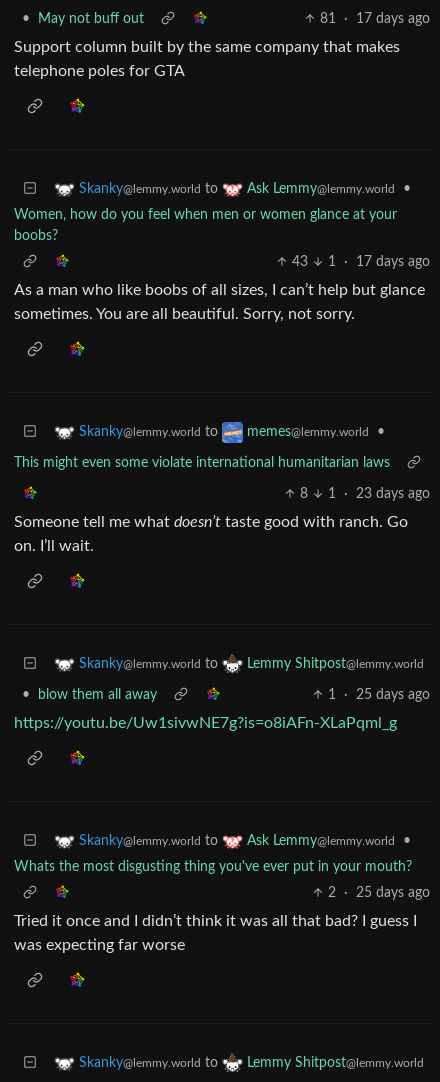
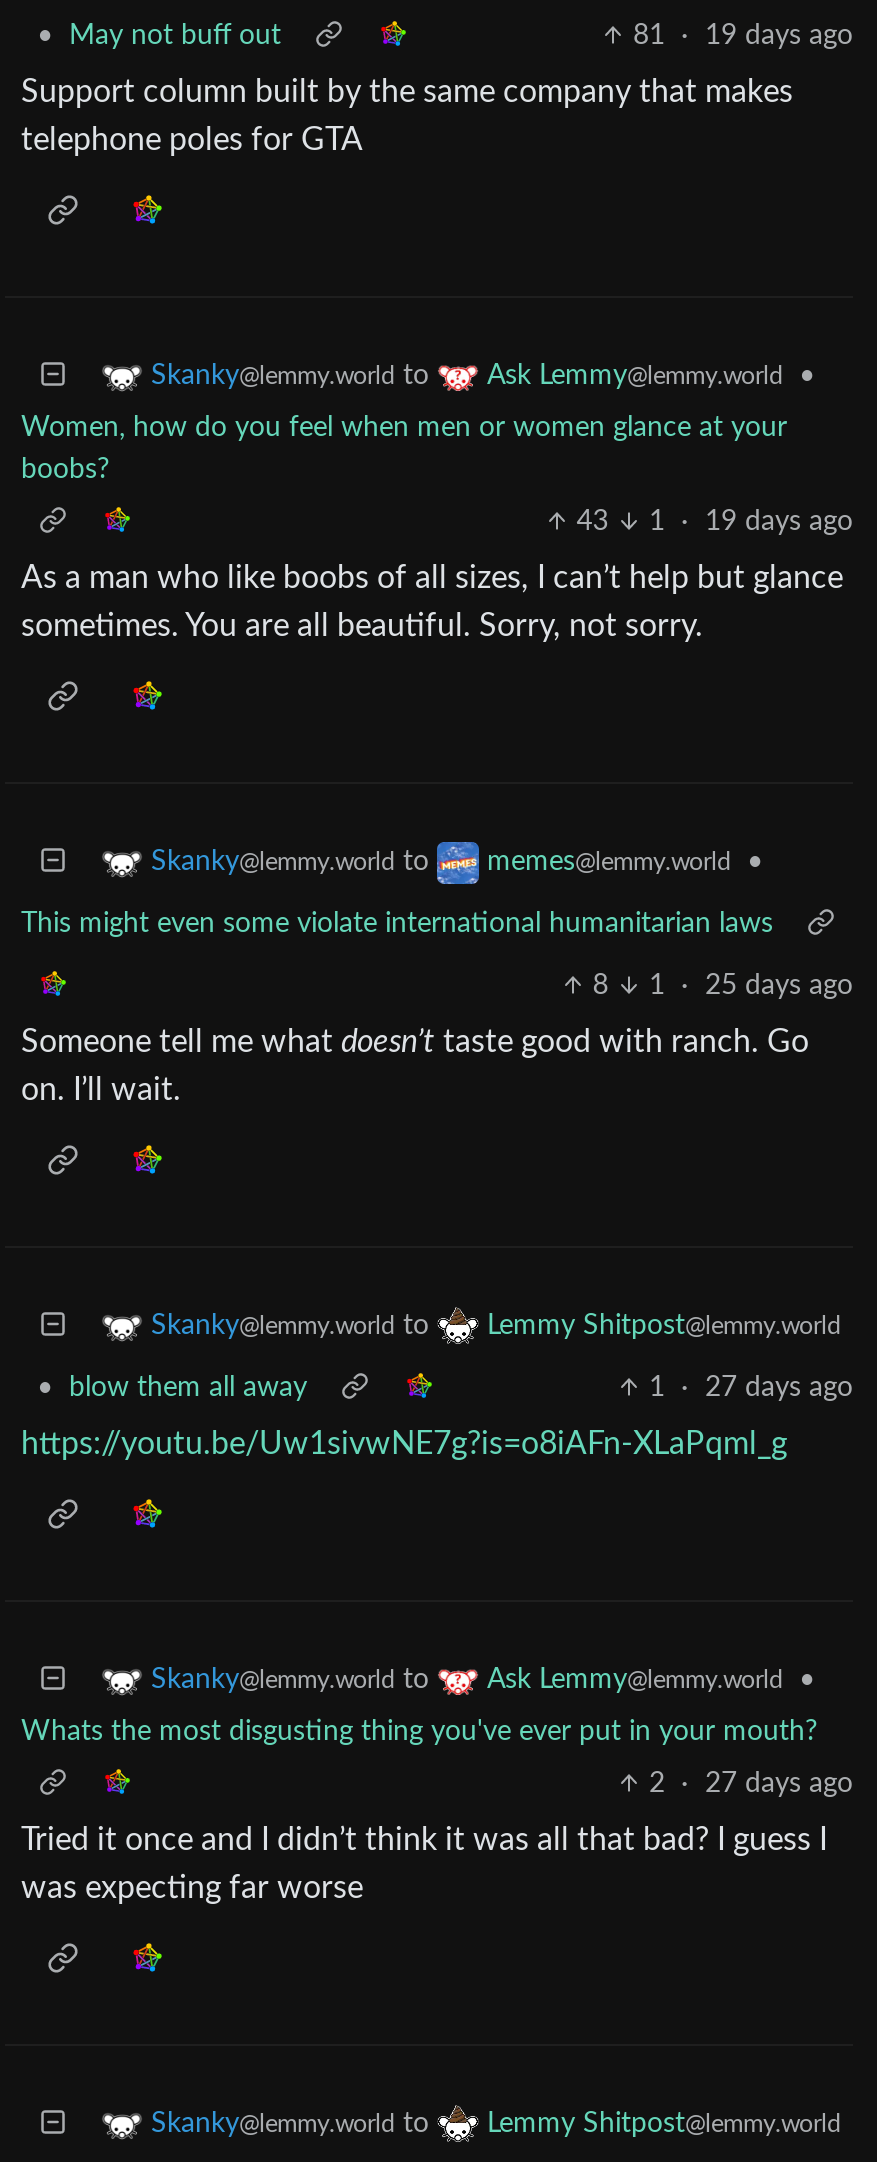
- 81 · 17 days ago
+ 81 · 19 days ago

- 43 1 · 17 days ago
+ 43 1 · 19 days ago

- 8 1 · 23 days ago
+ 8 1 · 25 days ago

- 1 · 25 days ago
+ 1 · 27 days ago

- 2 · 25 days ago
+ 2 · 27 days ago
